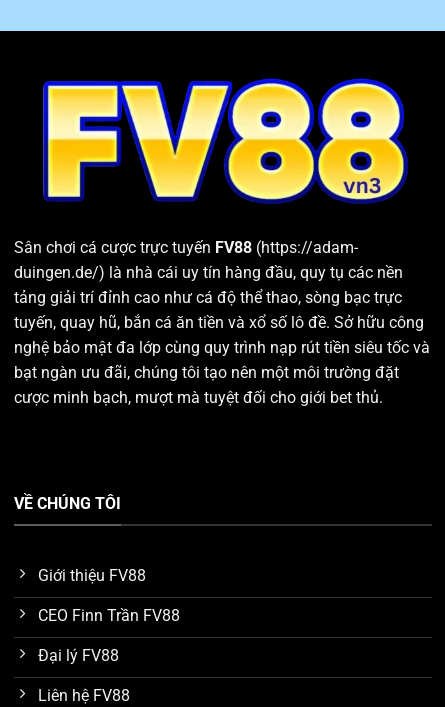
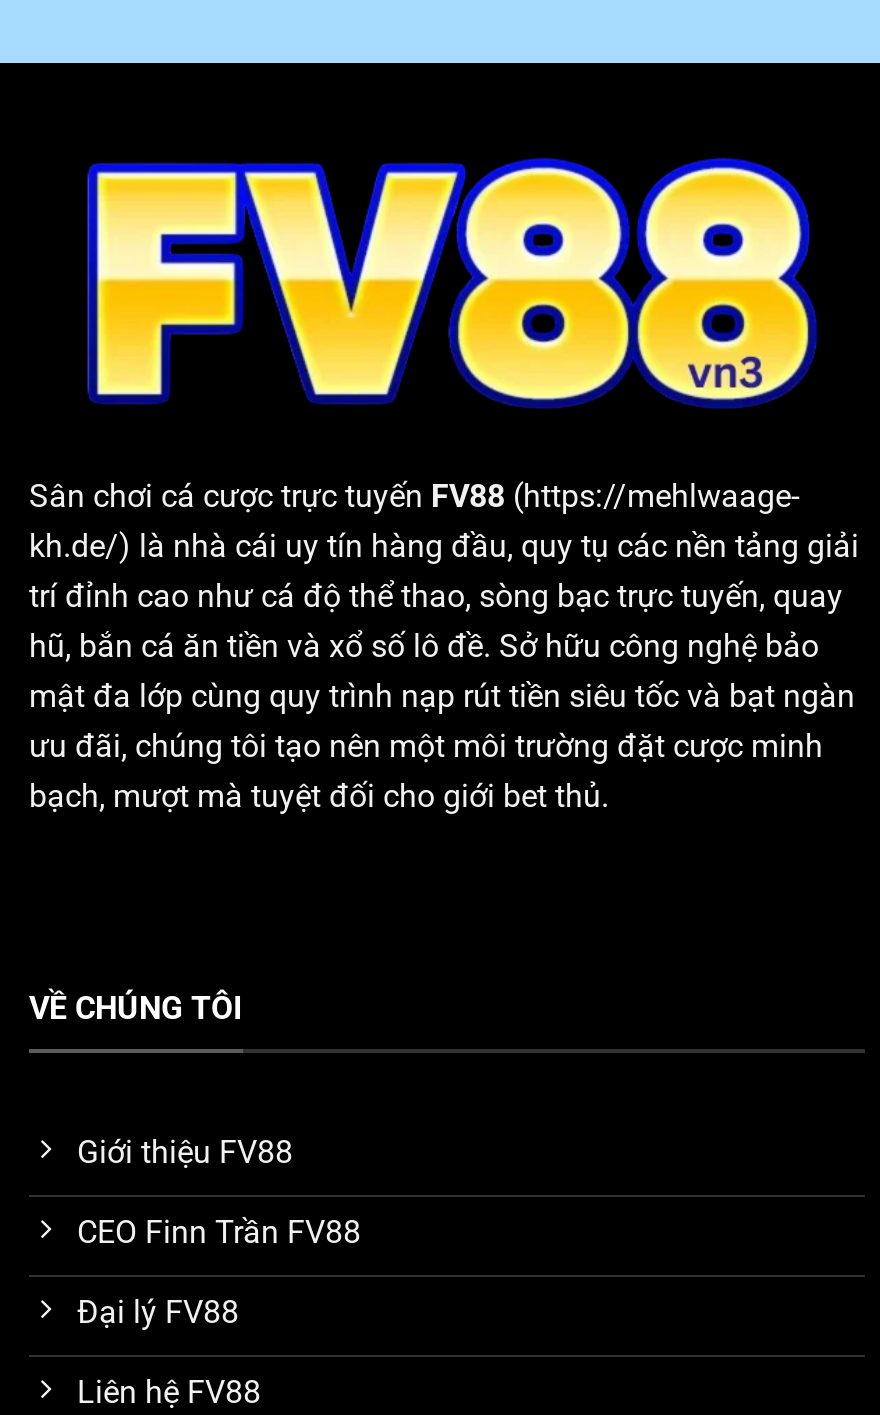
- Sân chơi cá cược trực tuyến FV88 (https://adam-
- duingen.de/) là nhà cái uy tín hàng đầu, quy tụ các nền
- tảng giải trí đỉnh cao như cá độ thể thao, sòng bạc trực
- tuyến, quay hũ, bắn cá ăn tiền và xổ số lô đề. Sở hữu công
- nghệ bảo mật đa lớp cùng quy trình nạp rút tiền siêu tốc và
- bạt ngàn ưu đãi, chúng tôi tạo nên một môi trường đặt
- cược minh bạch, mượt mà tuyệt đối cho giới bet thủ.
+ Sân chơi cá cược trực tuyến FV88 (https://mehlwaage-
+ kh.de/) là nhà cái uy tín hàng đầu, quy tụ các nền tảng giải
+ trí đỉnh cao như cá độ thể thao, sòng bạc trực tuyến, quay
+ hũ, bắn cá ăn tiền và xổ số lô đề. Sở hữu công nghệ bảo
+ mật đa lớp cùng quy trình nạp rút tiền siêu tốc và bạt ngàn
+ ưu đãi, chúng tôi tạo nên một môi trường đặt cược minh
+ bạch, mượt mà tuyệt đối cho giới bet thủ.
